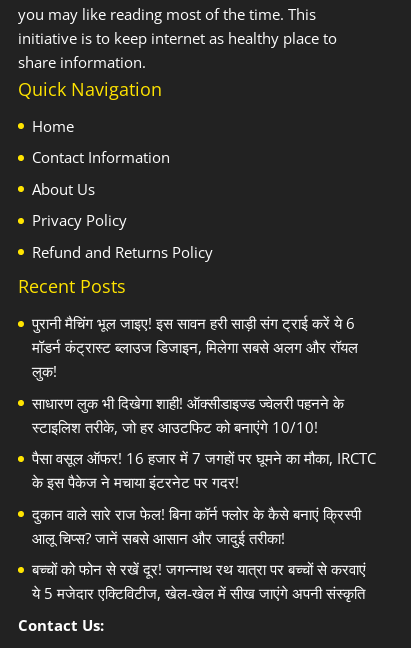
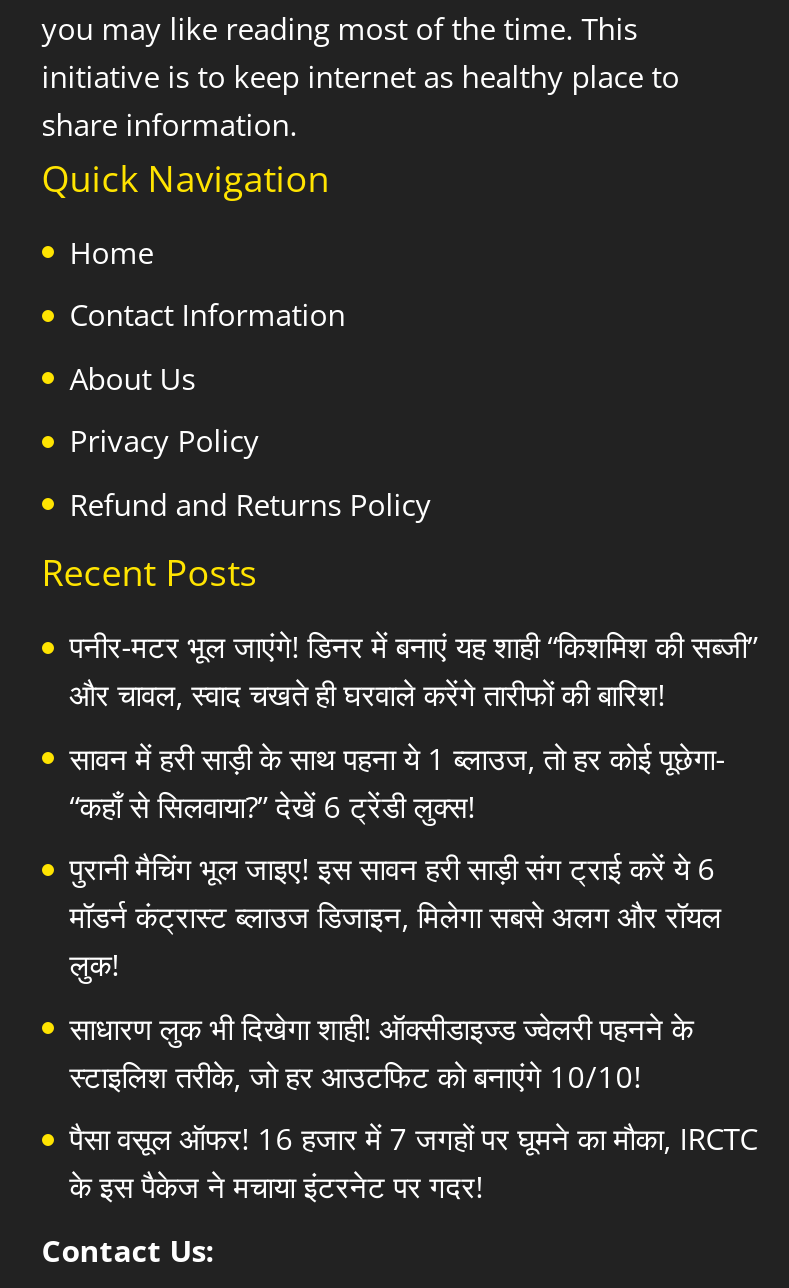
+ पनीर-मटर भूल जाएंगे! डिनर में बनाएं यह शाही “किशमिश की सब्जी”
+ और चावल, स्वाद चखते ही घरवाले करेंगे तारीफों की बारिश!
+ सावन में हरी साड़ी के साथ पहना ये 1 ब्लाउज, तो हर कोई पूछेगा-
+ “कहाँ से सिलवाया?” देखें 6 ट्रेंडी लुक्स!

moved down: पुरानी मैचिंग भूल जाइए! इस सावन हरी साड़ी संग ट्राई करें ये 6 | मॉडर्न कंट्रास्ट ब्लाउज डिजाइन, मिलेगा सबसे अलग और रॉयल | लुक! | साधारण लुक भी दिखेगा शाही! ऑक्सीडाइज्ड ज्वेलरी पहनने के | स्टाइलिश तरीके, जो हर आउटफिट को बनाएंगे 10/10! | पैसा वसूल ऑफर! 16 हजार में 7 जगहों पर घूमने का मौका, IRCTC | के इस पैकेज ने मचाया इंटरनेट पर गदर!

- दुकान वाले सारे राज फेल! बिना कॉर्न फ्लोर के कैसे बनाएं क्रिस्पी
- आलू चिप्स? जानें सबसे आसान और जादुई तरीका!
- बच्चों को फोन से रखें दूर! जगन्नाथ रथ यात्रा पर बच्चों से करवाएं
- ये 5 मजेदार एक्टिविटीज, खेल-खेल में सीख जाएंगे अपनी संस्कृति
